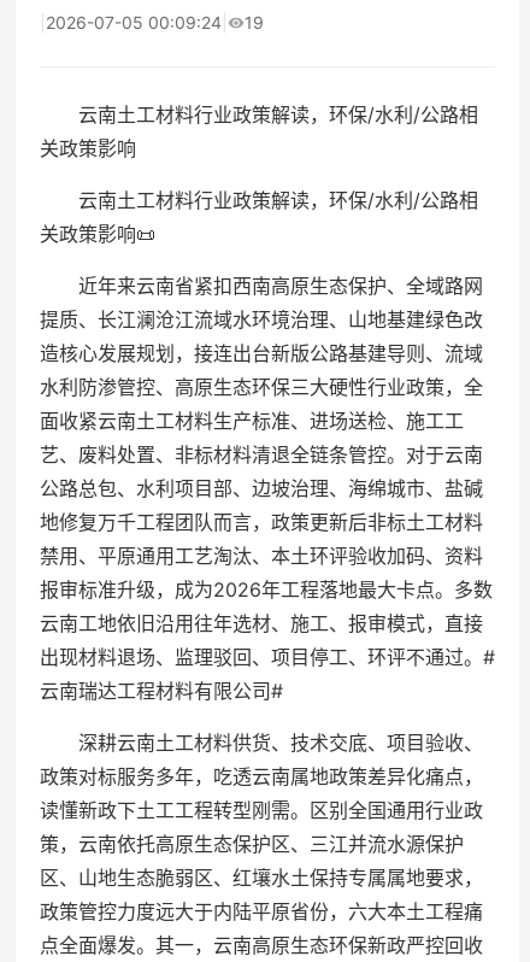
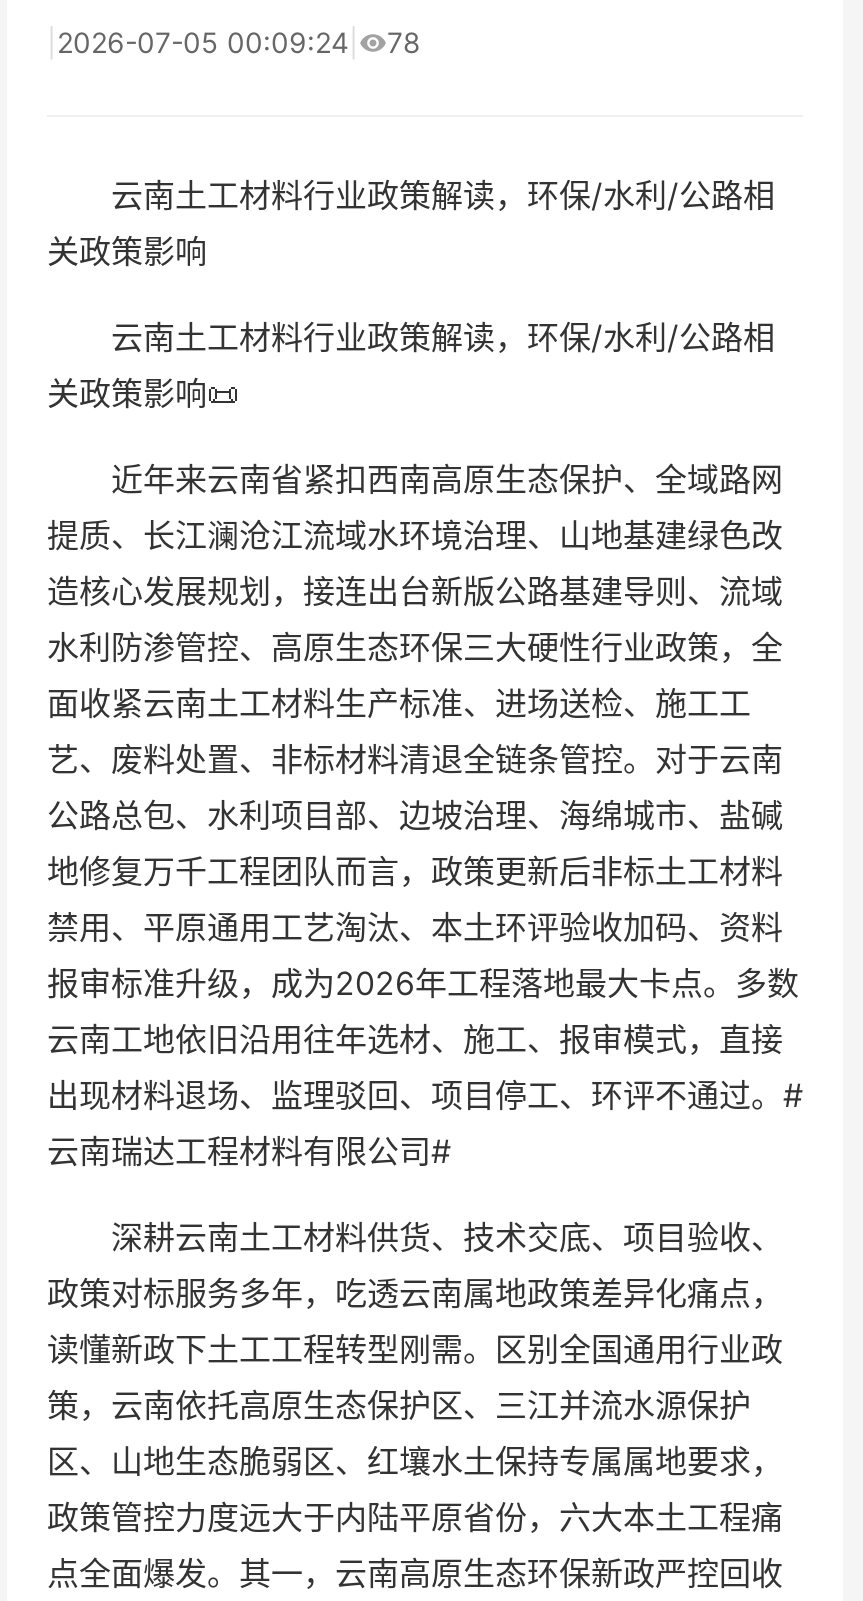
- 19
+ 78
